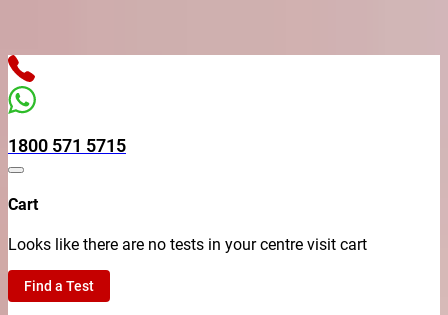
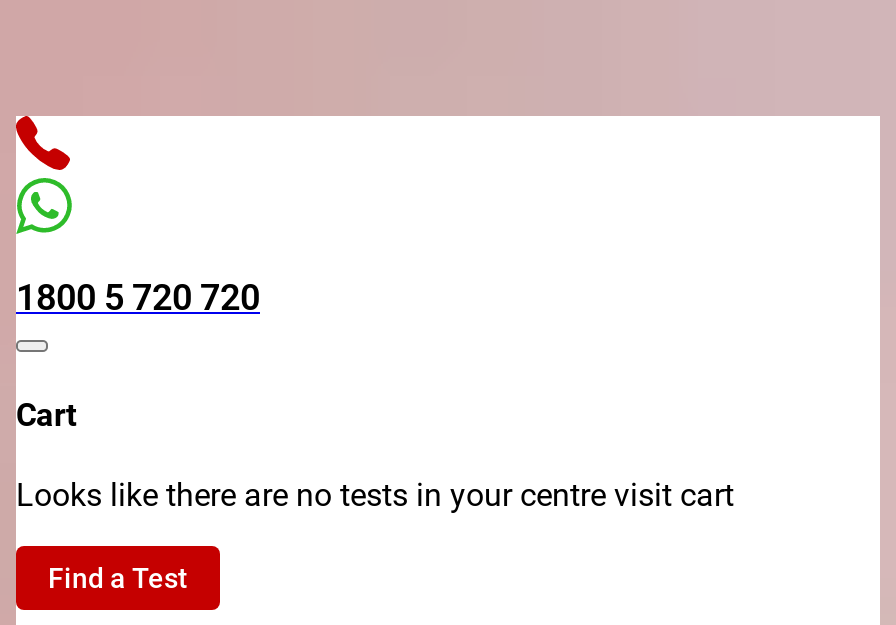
- 1800 571 5715
+ 1800 5 720 720
